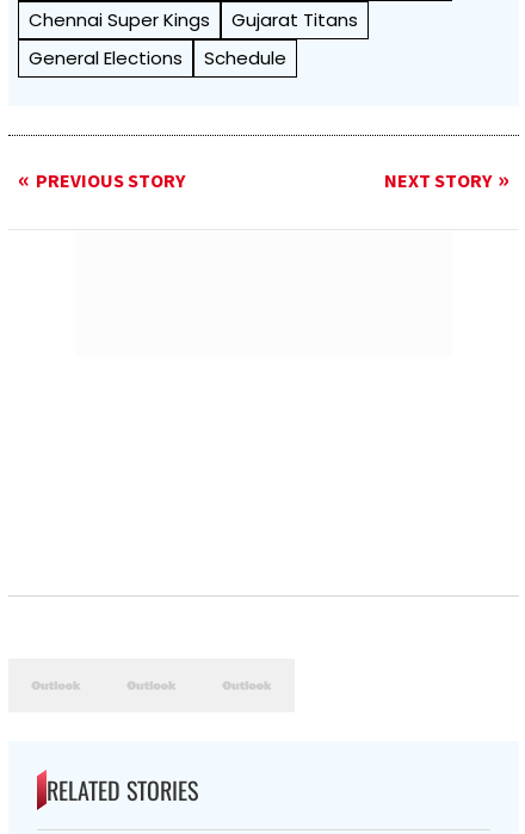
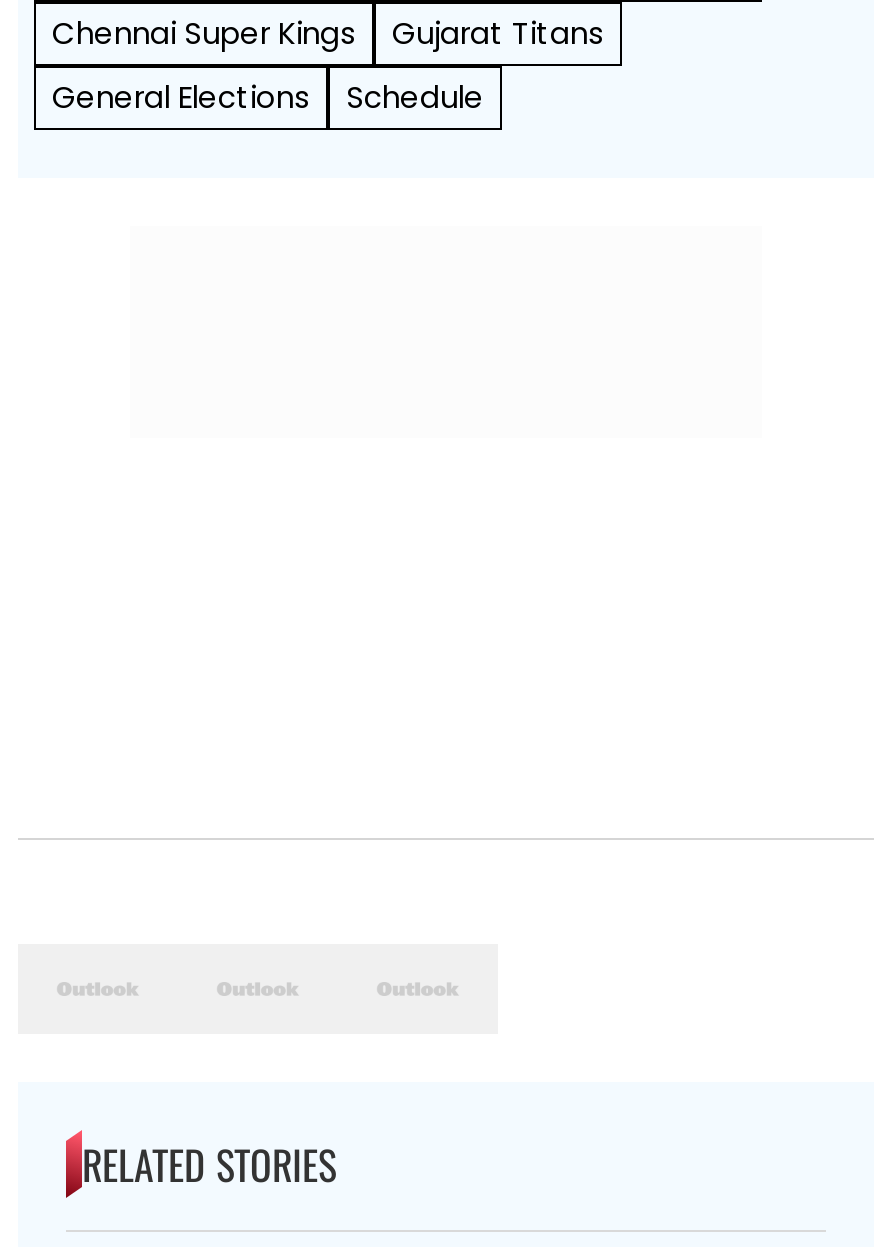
- PREVIOUS STORY
- NEXT STORY
